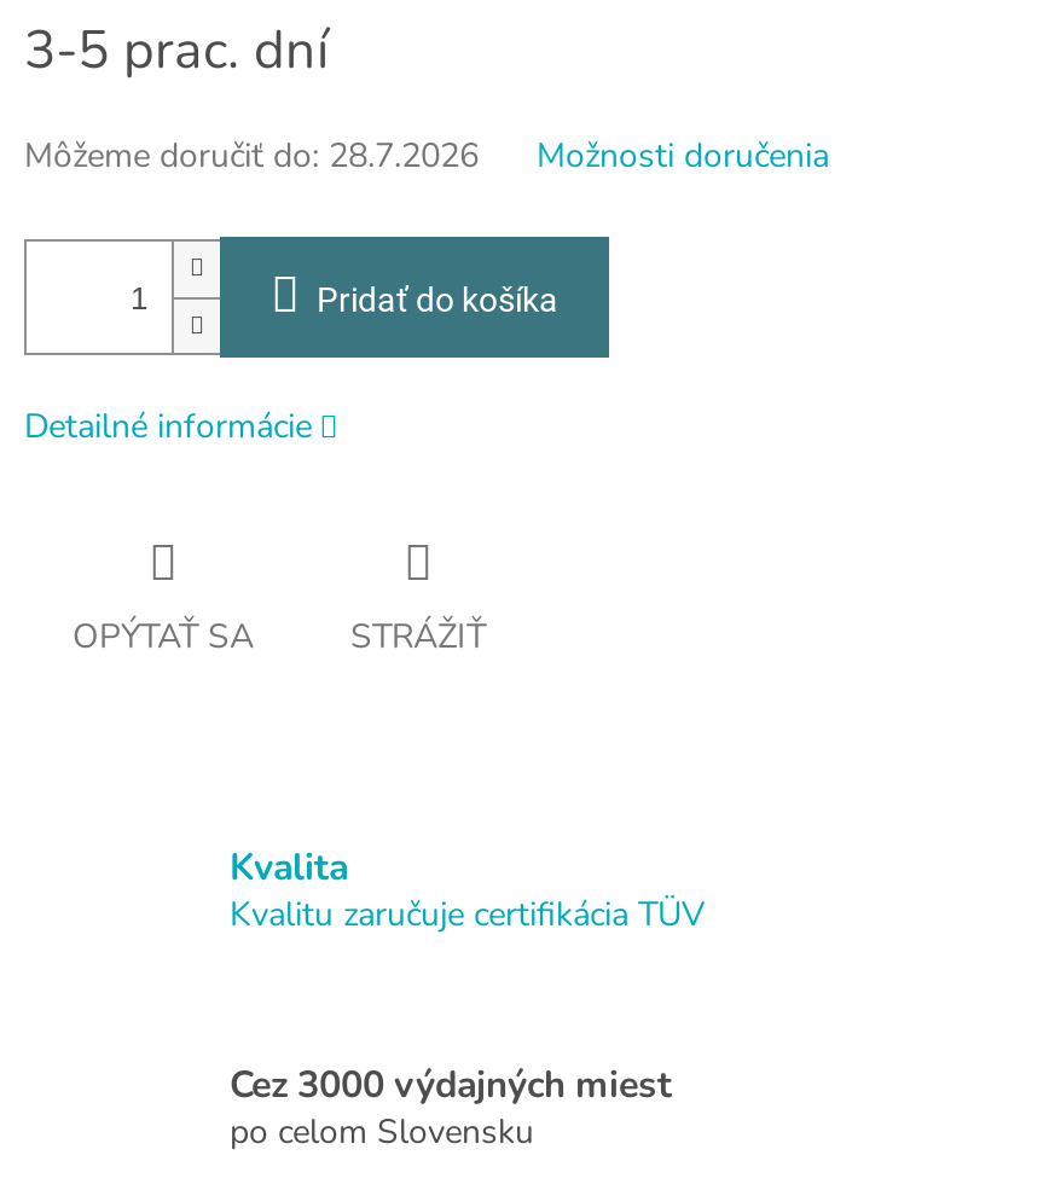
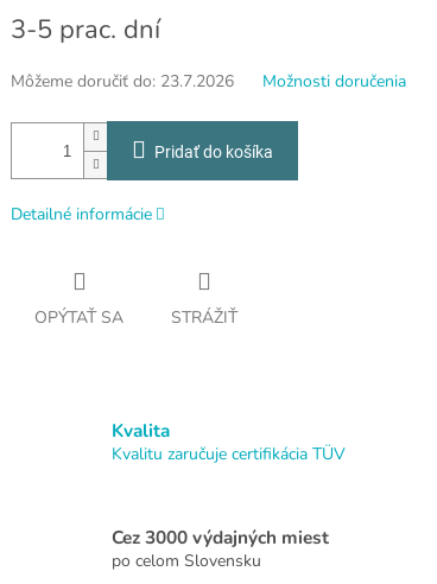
- Môžeme doručiť do: 28.7.2026
+ Môžeme doručiť do: 23.7.2026
